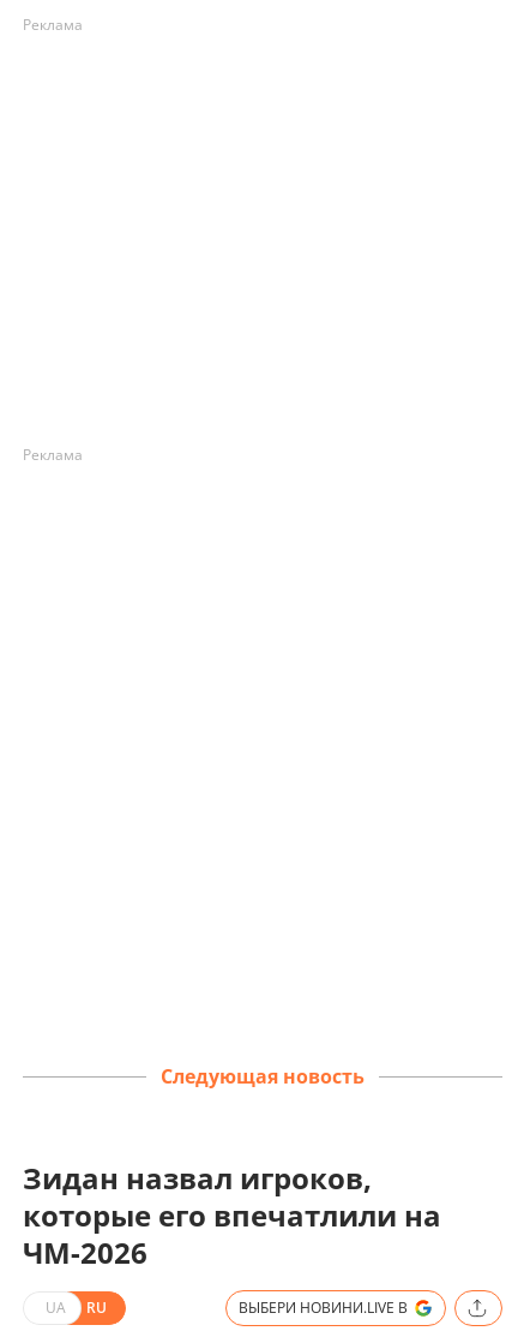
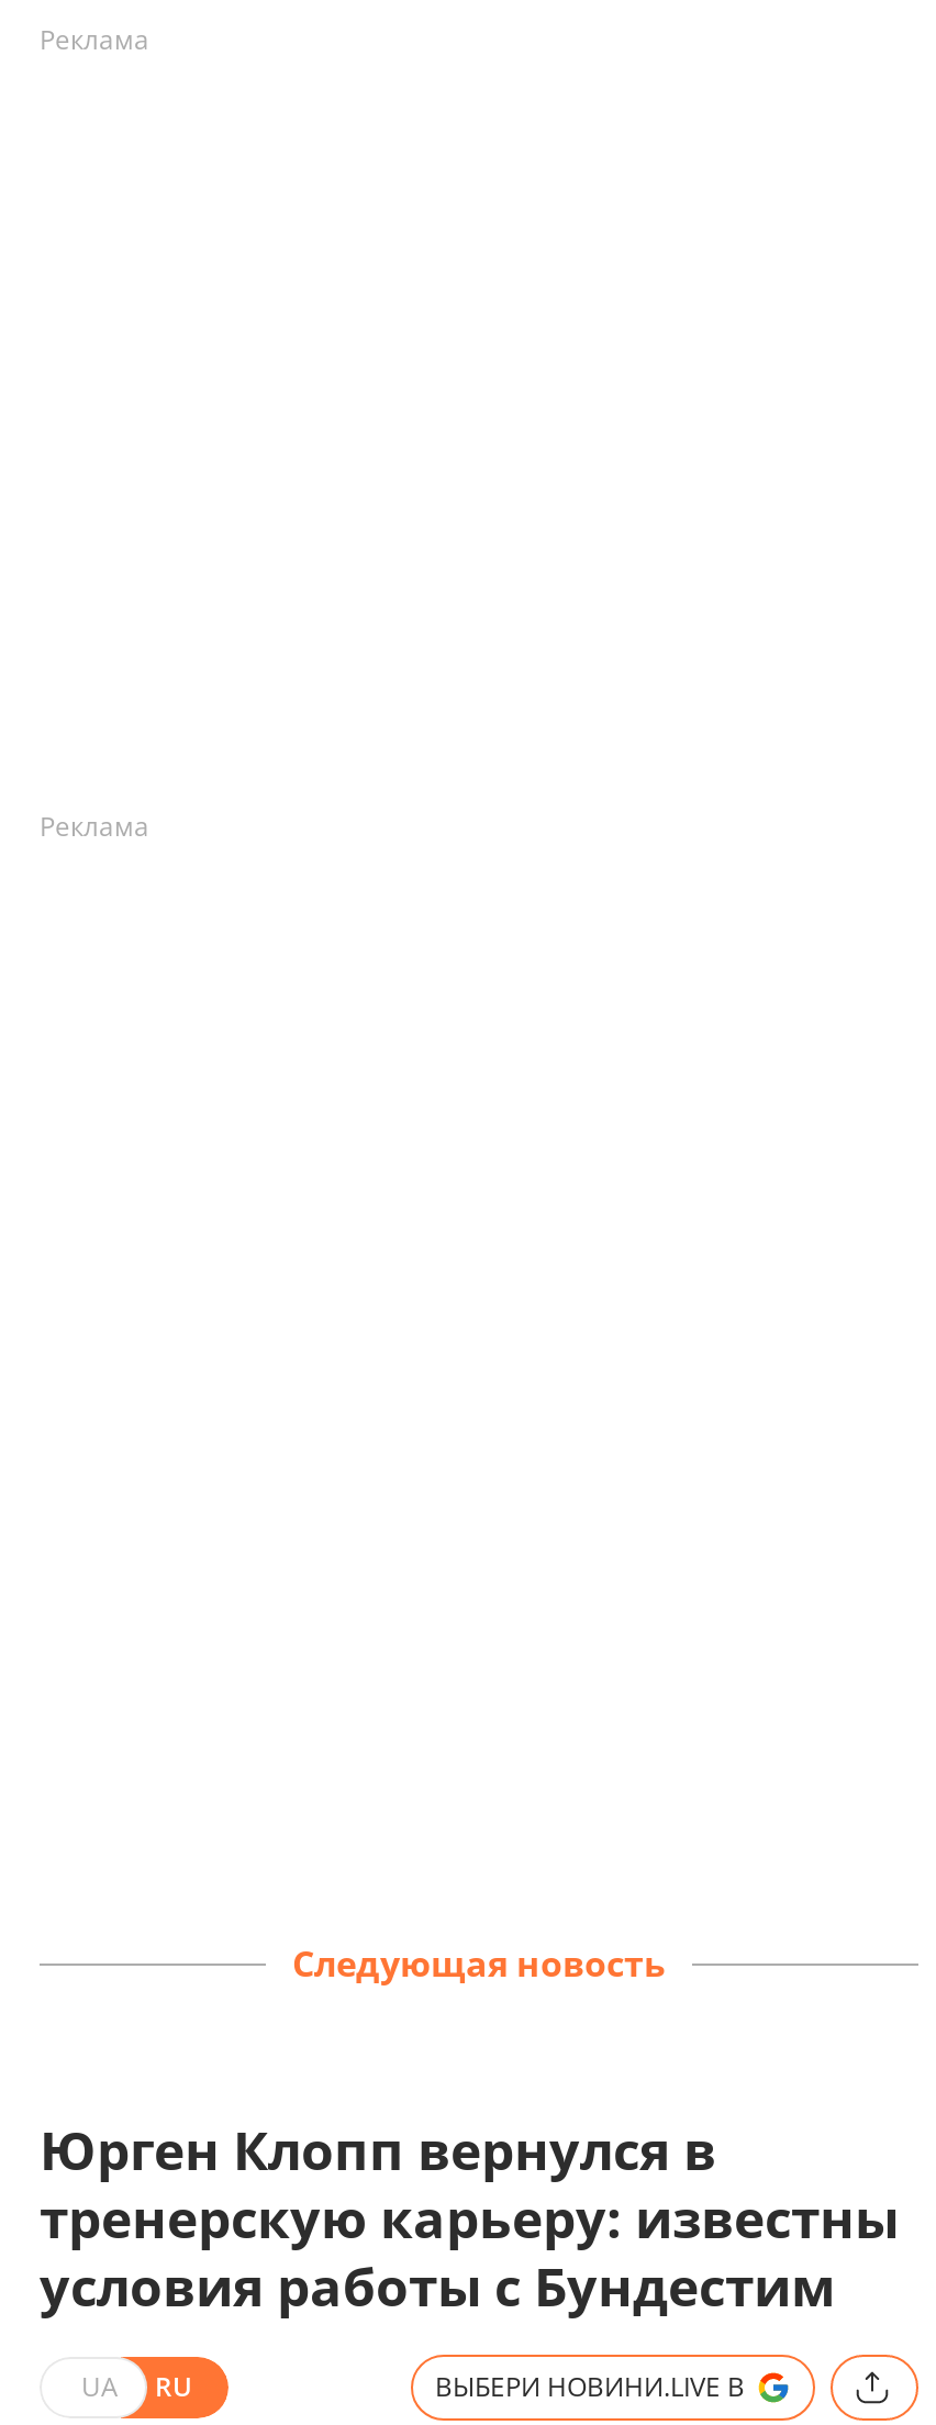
- Зидан назвал игроков,
- которые его впечатлили на
- ЧМ-2026
+ Юрген Клопп вернулся в
+ тренерскую карьеру: известны
+ условия работы с Бундестим
